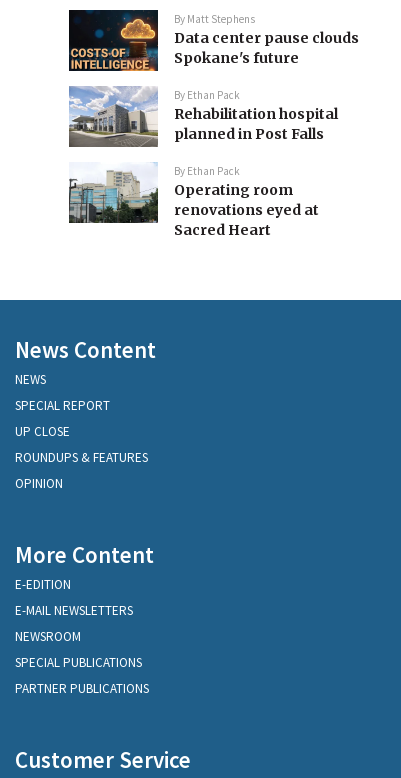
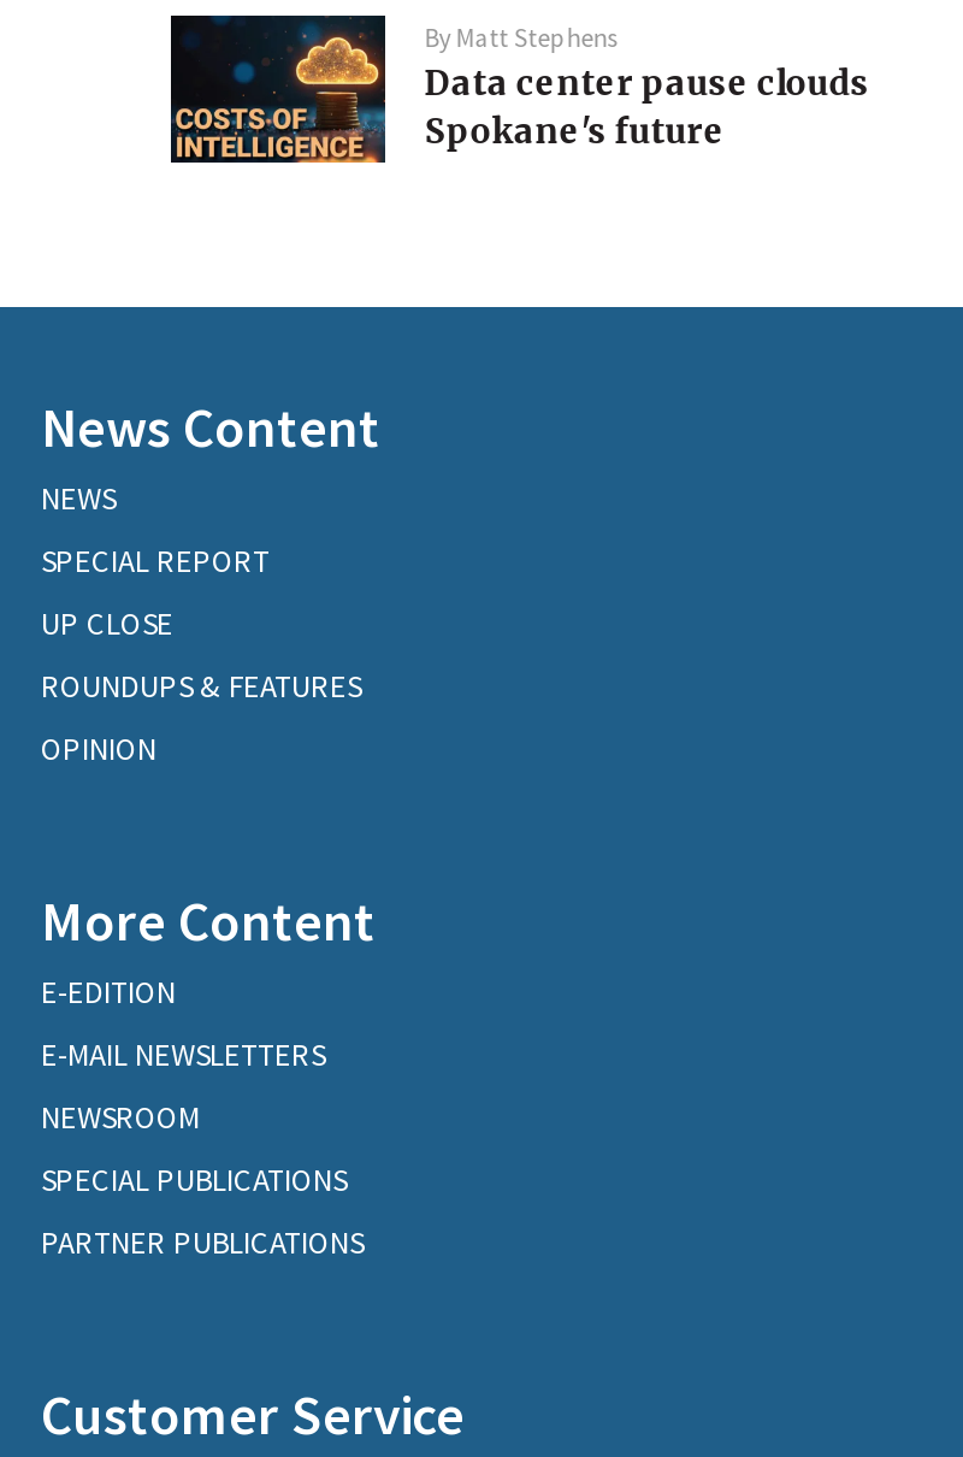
- [image]
- By Ethan Pack
- Rehabilitation hospital
- planned in Post Falls
- By Ethan Pack
- Operating room
- renovations eyed at
- Sacred Heart

- [image]
